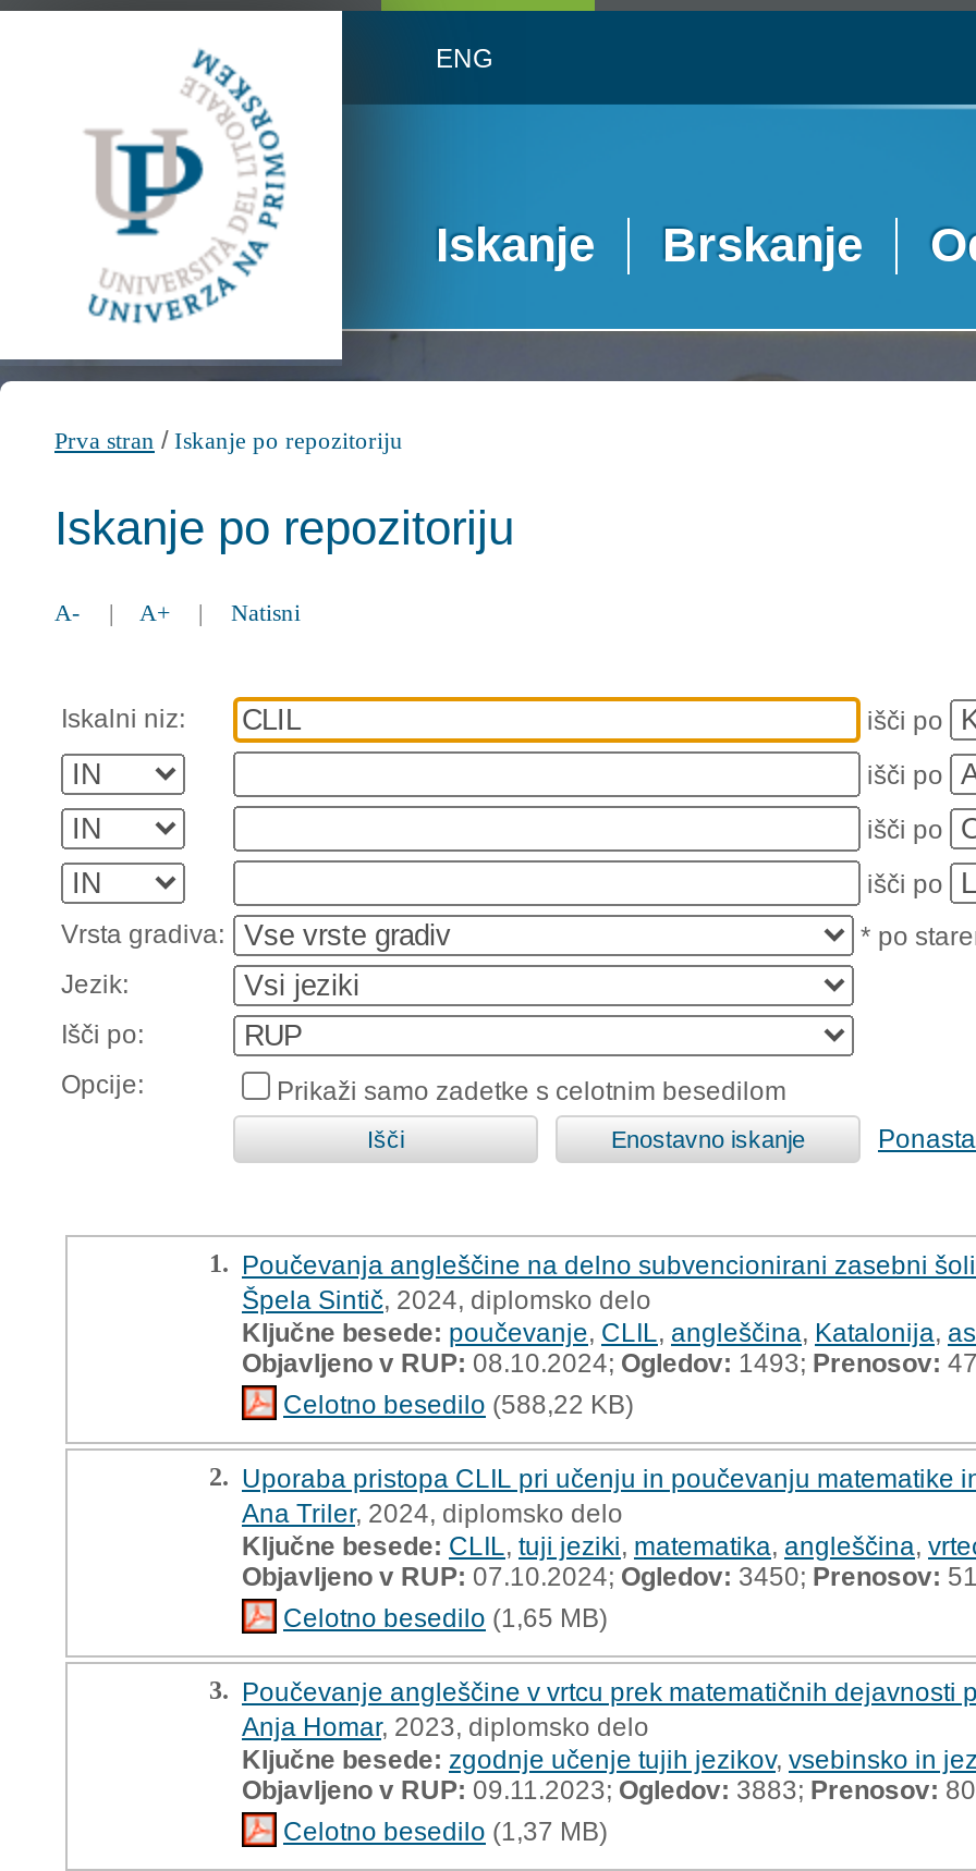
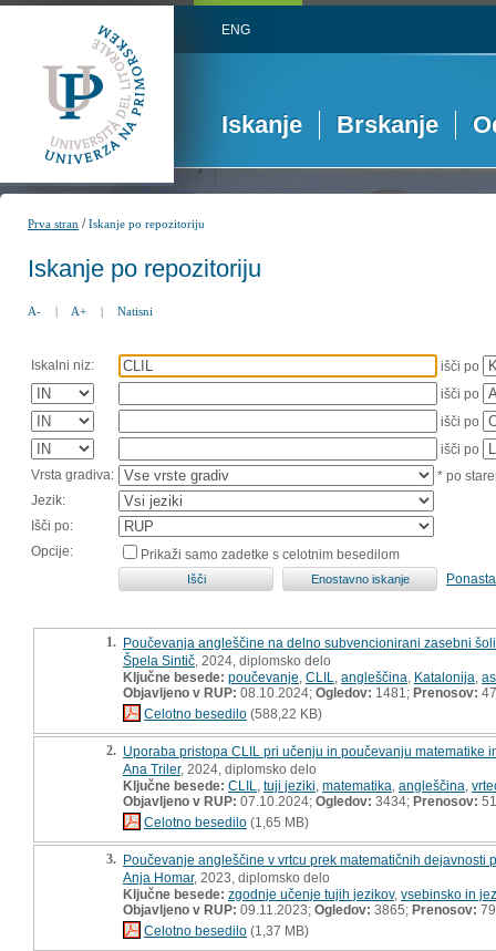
- Objavljeno v RUP:08.10.2024;Ogledov:1493; Prenosov: 47
+ Objavljeno v RUP:08.10.2024;Ogledov:1481; Prenosov: 47

- Objavljeno v RUP:07.10.2024;Ogledov:3450;Prenosov:51
+ Objavljeno v RUP:07.10.2024;Ogledov:3434;Prenosov:51

- Objavljeno v RUP:09.11.2023;Ogledov:3883;Prenosov:80
+ Objavljeno v RUP:09.11.2023;Ogledov:3865;Prenosov:79
